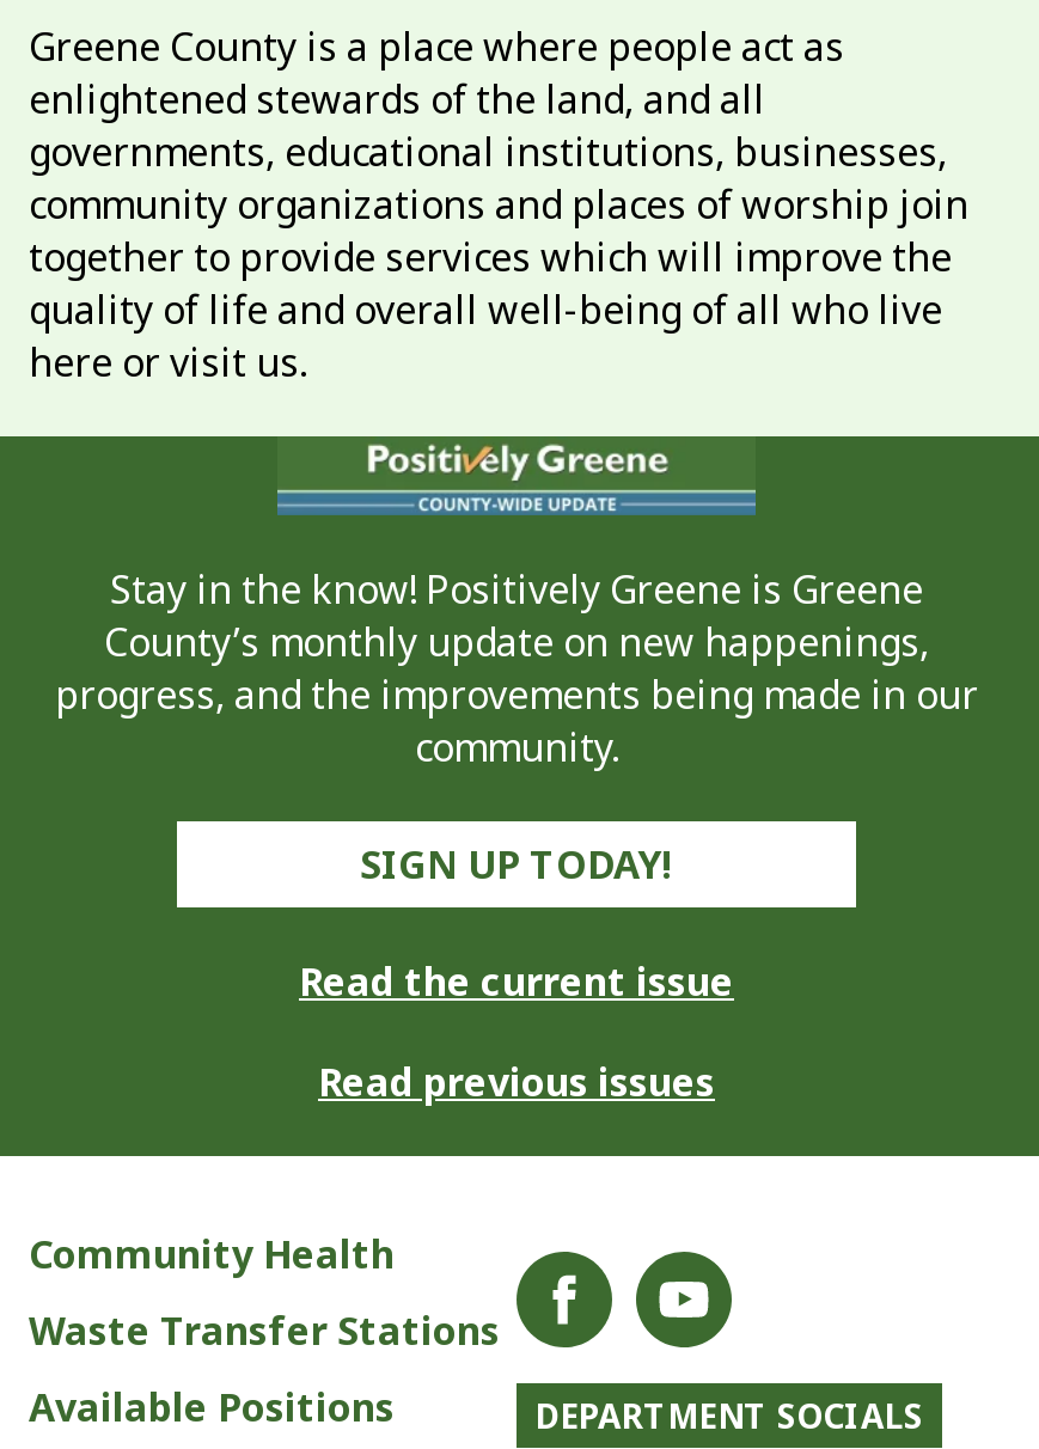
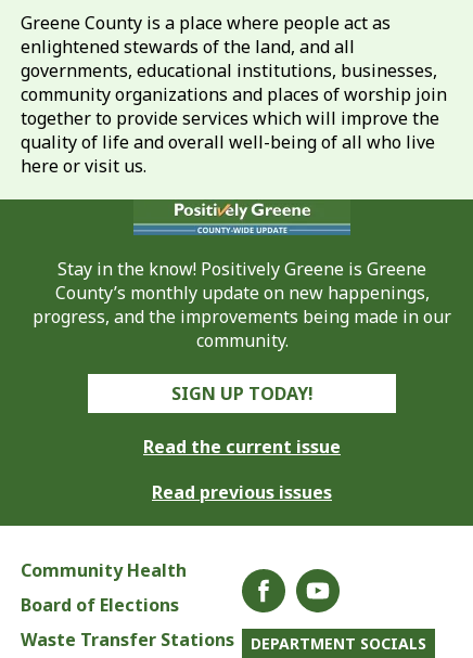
+ Board of Elections

moved down: Waste Transfer Stations

- Available Positions
